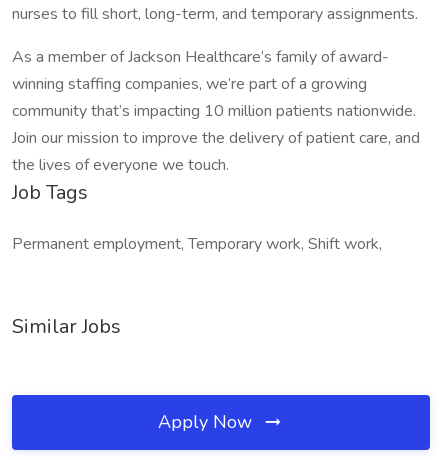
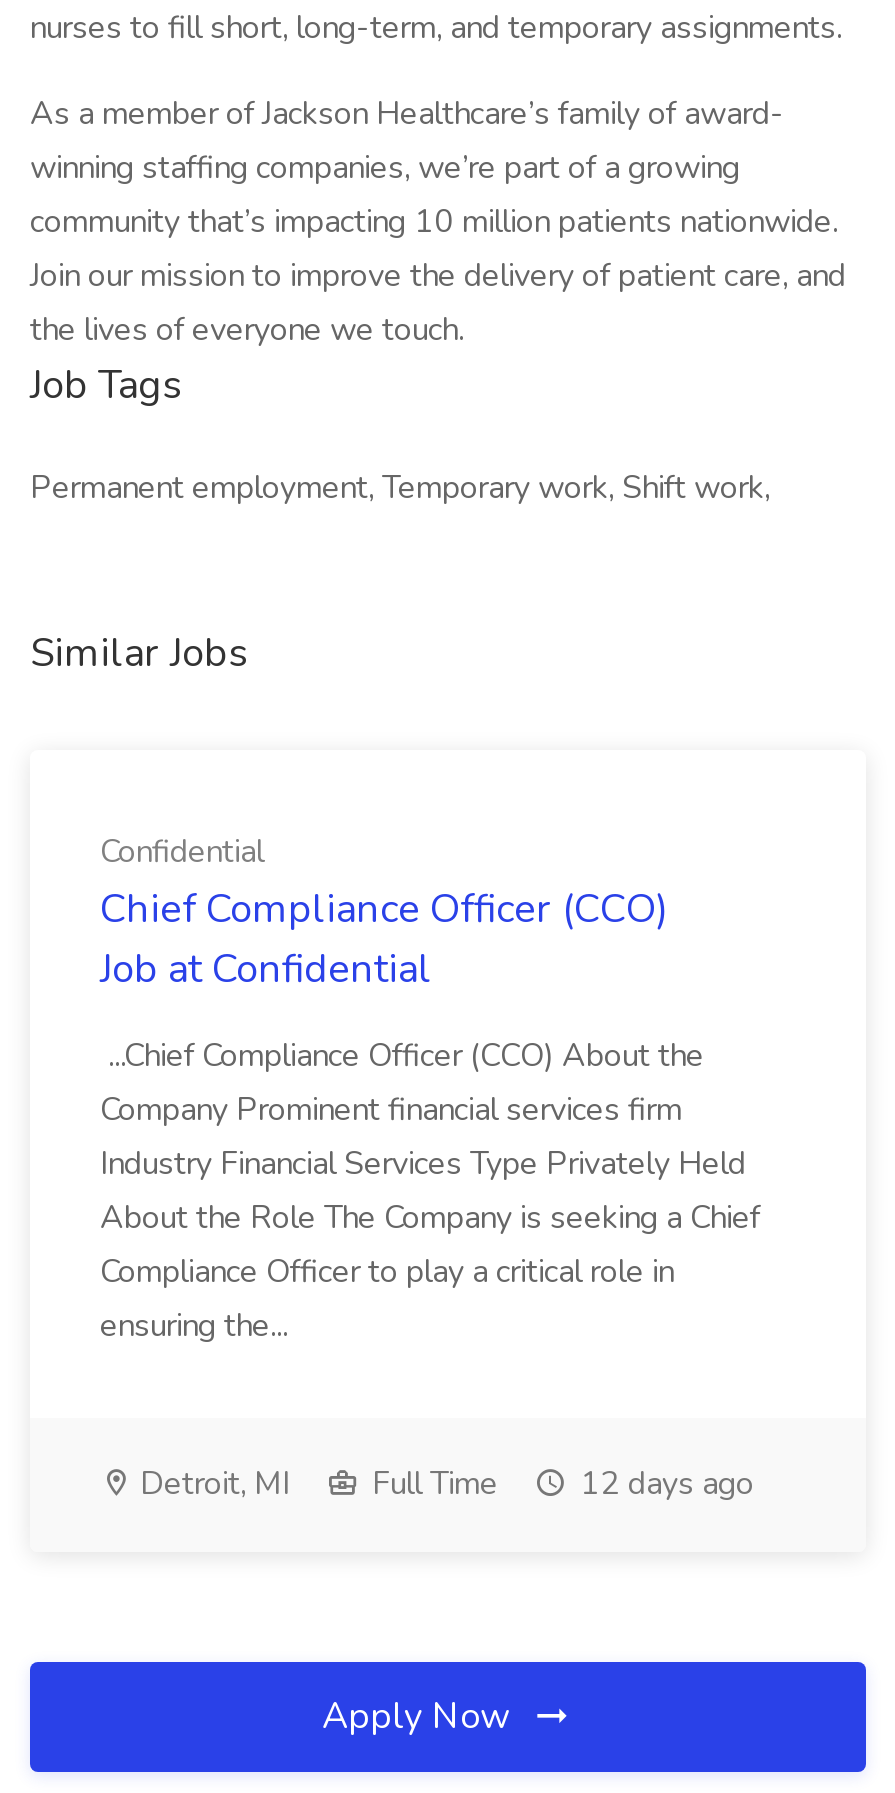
+ Confidential
+ Chief Compliance Officer (CCO)
+ Job at Confidential
+ ...Chief Compliance Officer (CCO) About the
+ Company Prominent financial services firm
+ Industry Financial Services Type Privately Held
+ About the Role The Company is seeking a Chief
+ Compliance Officer to play a critical role in
+ ensuring the...

+ Detroit, MI
+ Full Time
+ 12 days ago
